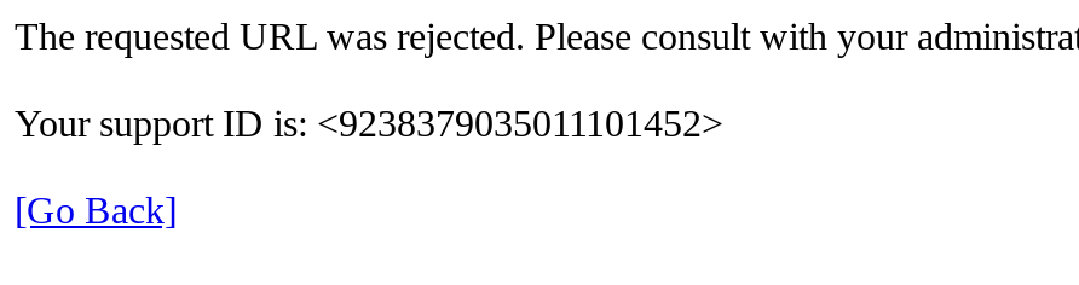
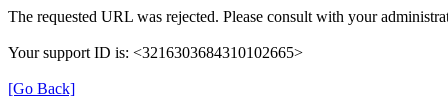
- Your support ID is: <9238379035011101452>
+ Your support ID is: <3216303684310102665>
